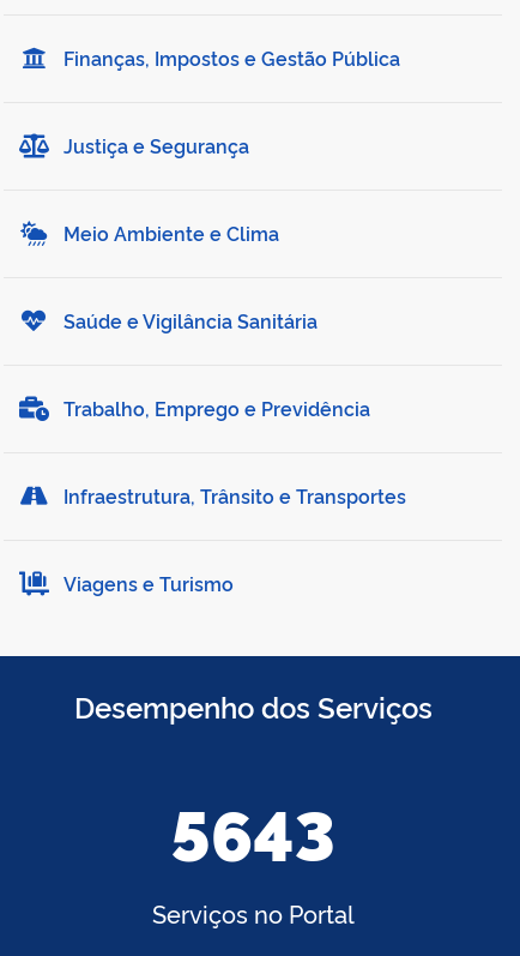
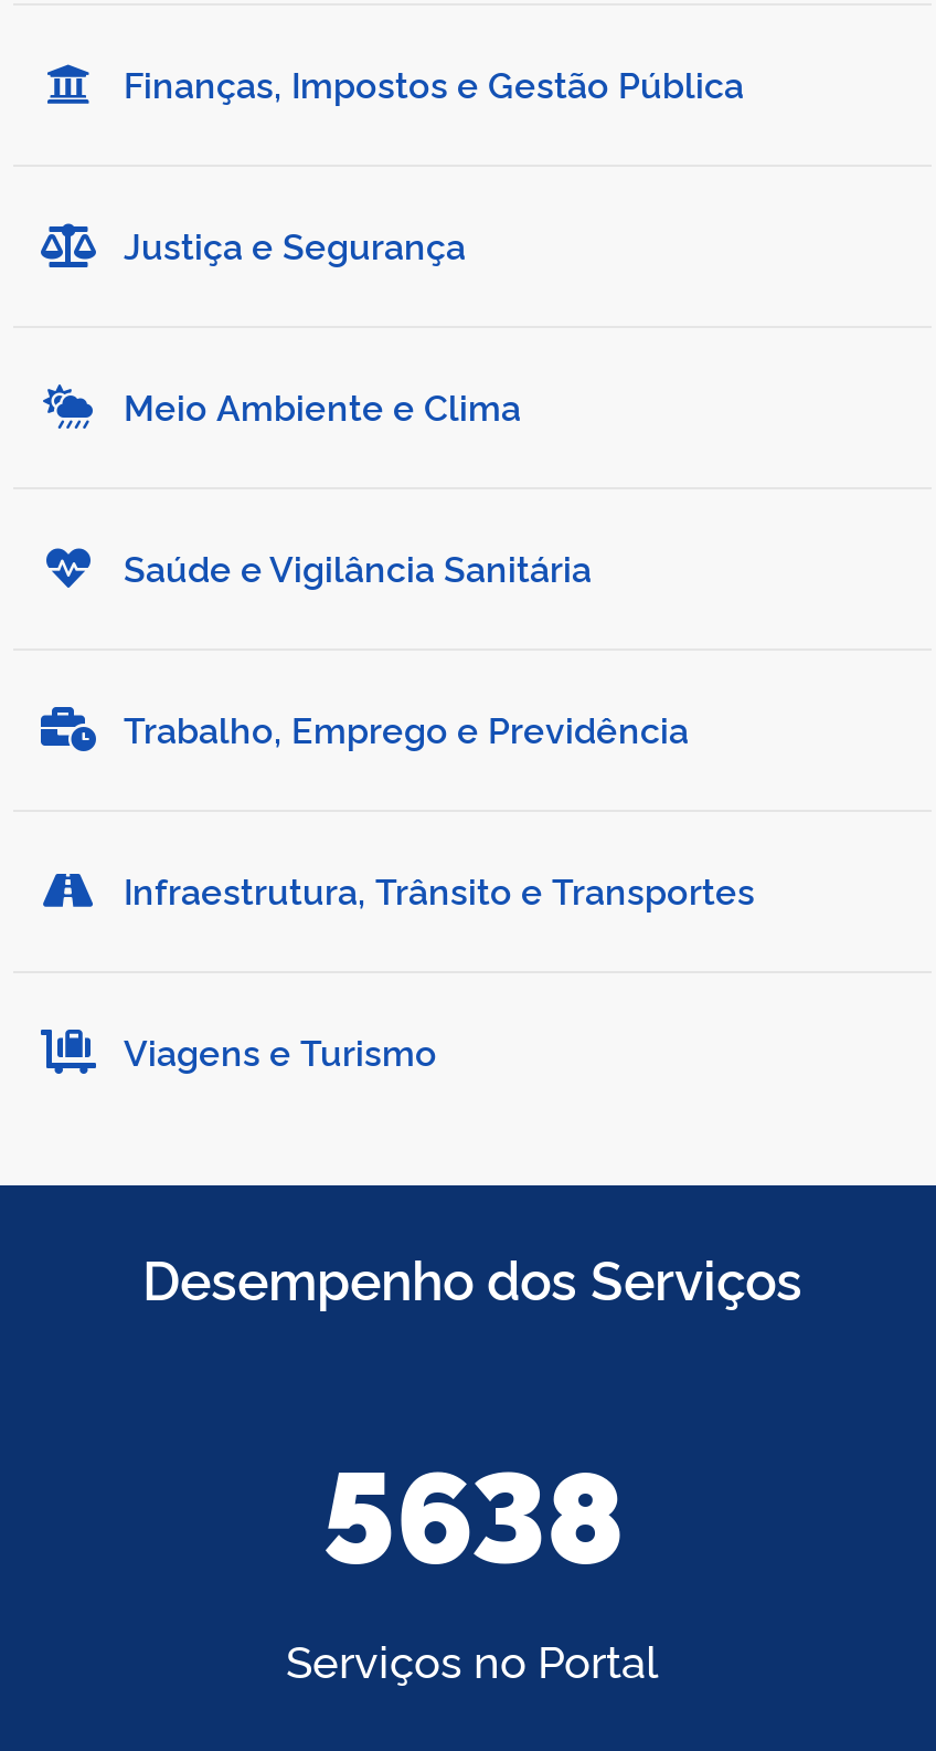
- 5643
+ 5638
